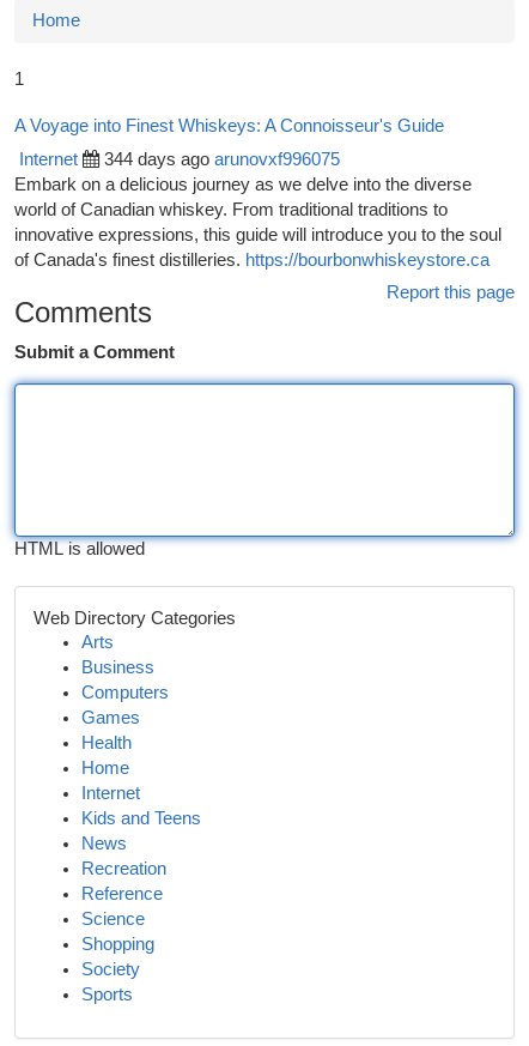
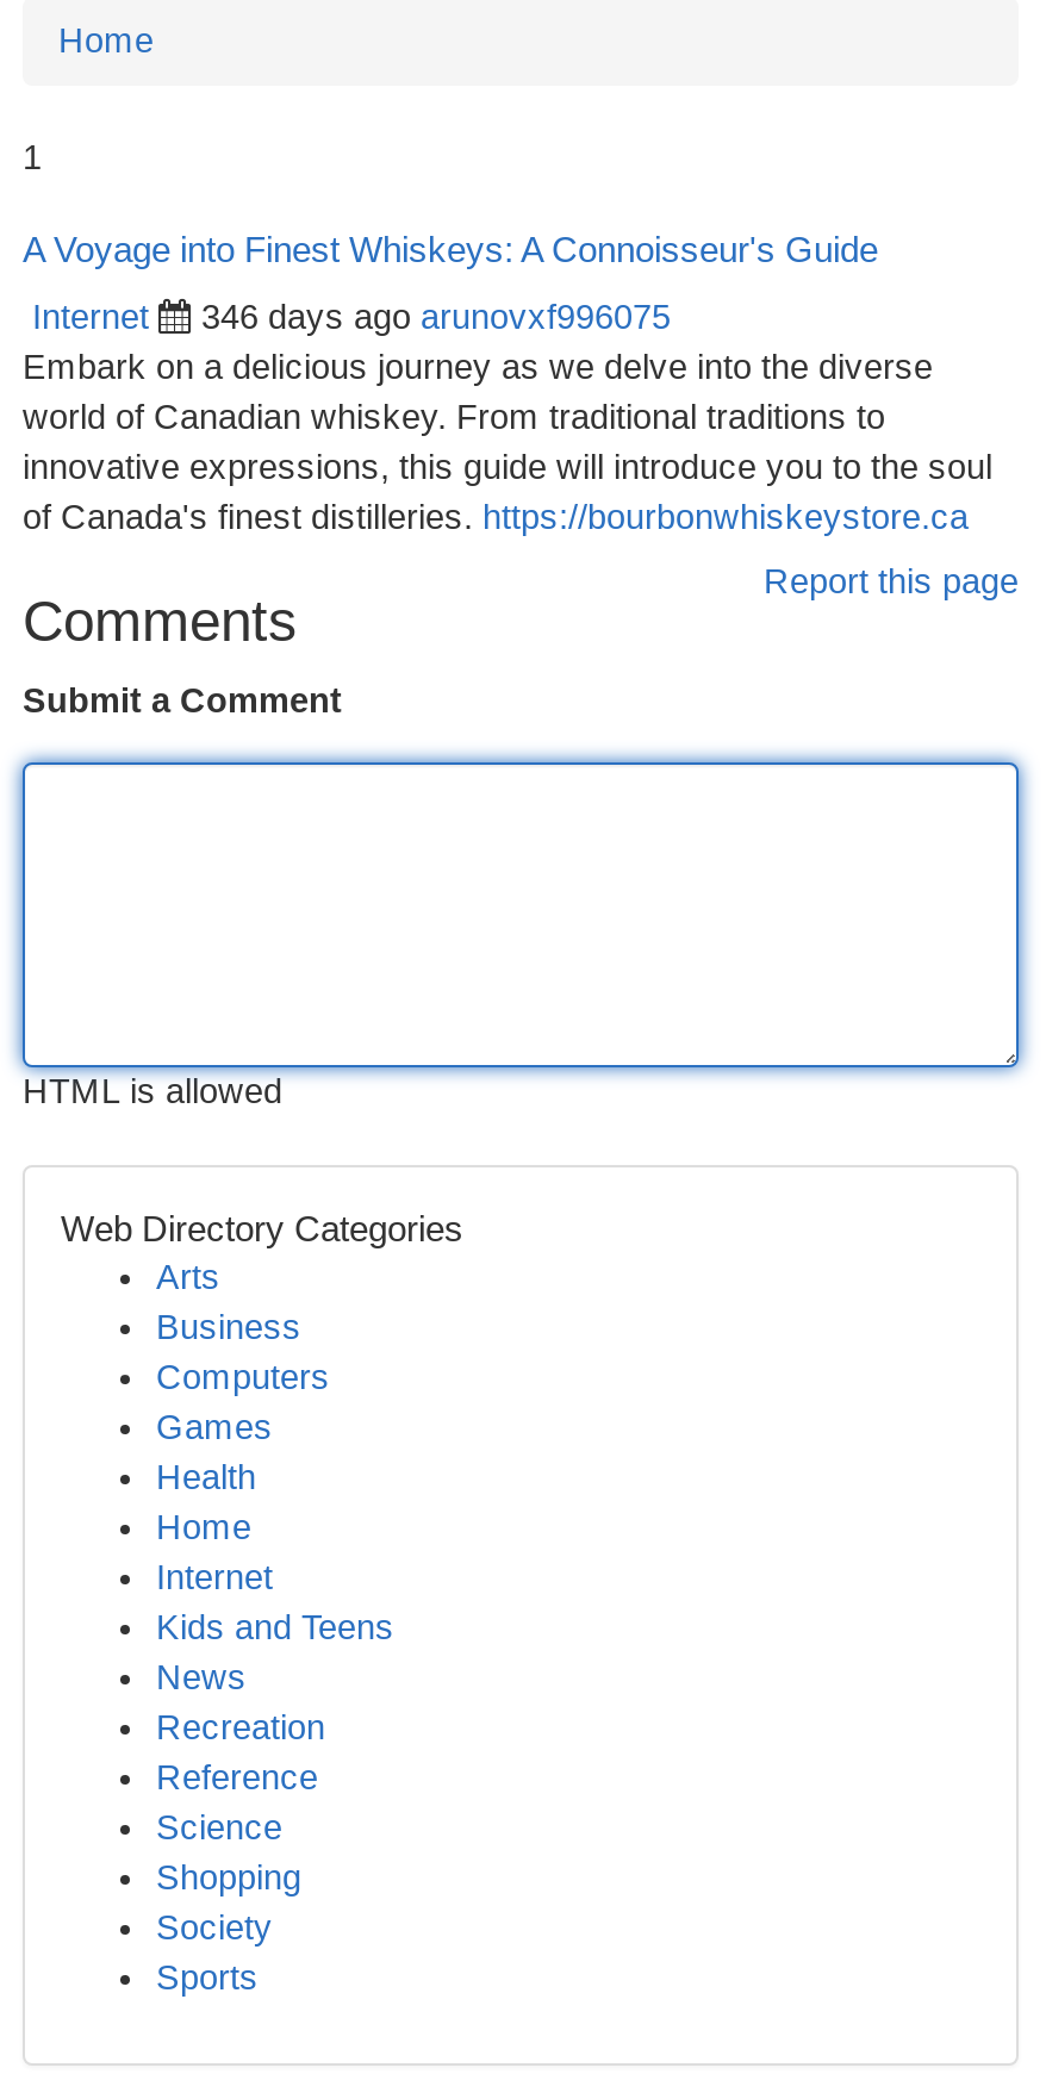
- 344 days ago arunovxf996075
+ 346 days ago arunovxf996075
